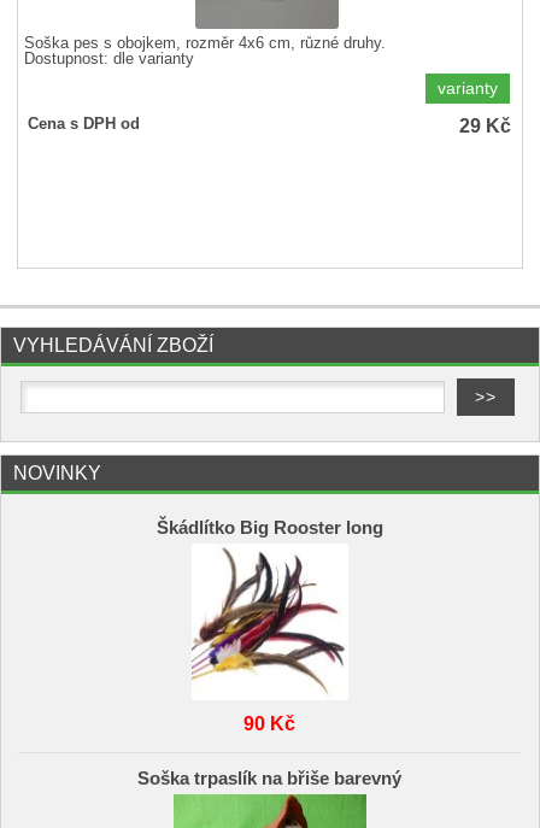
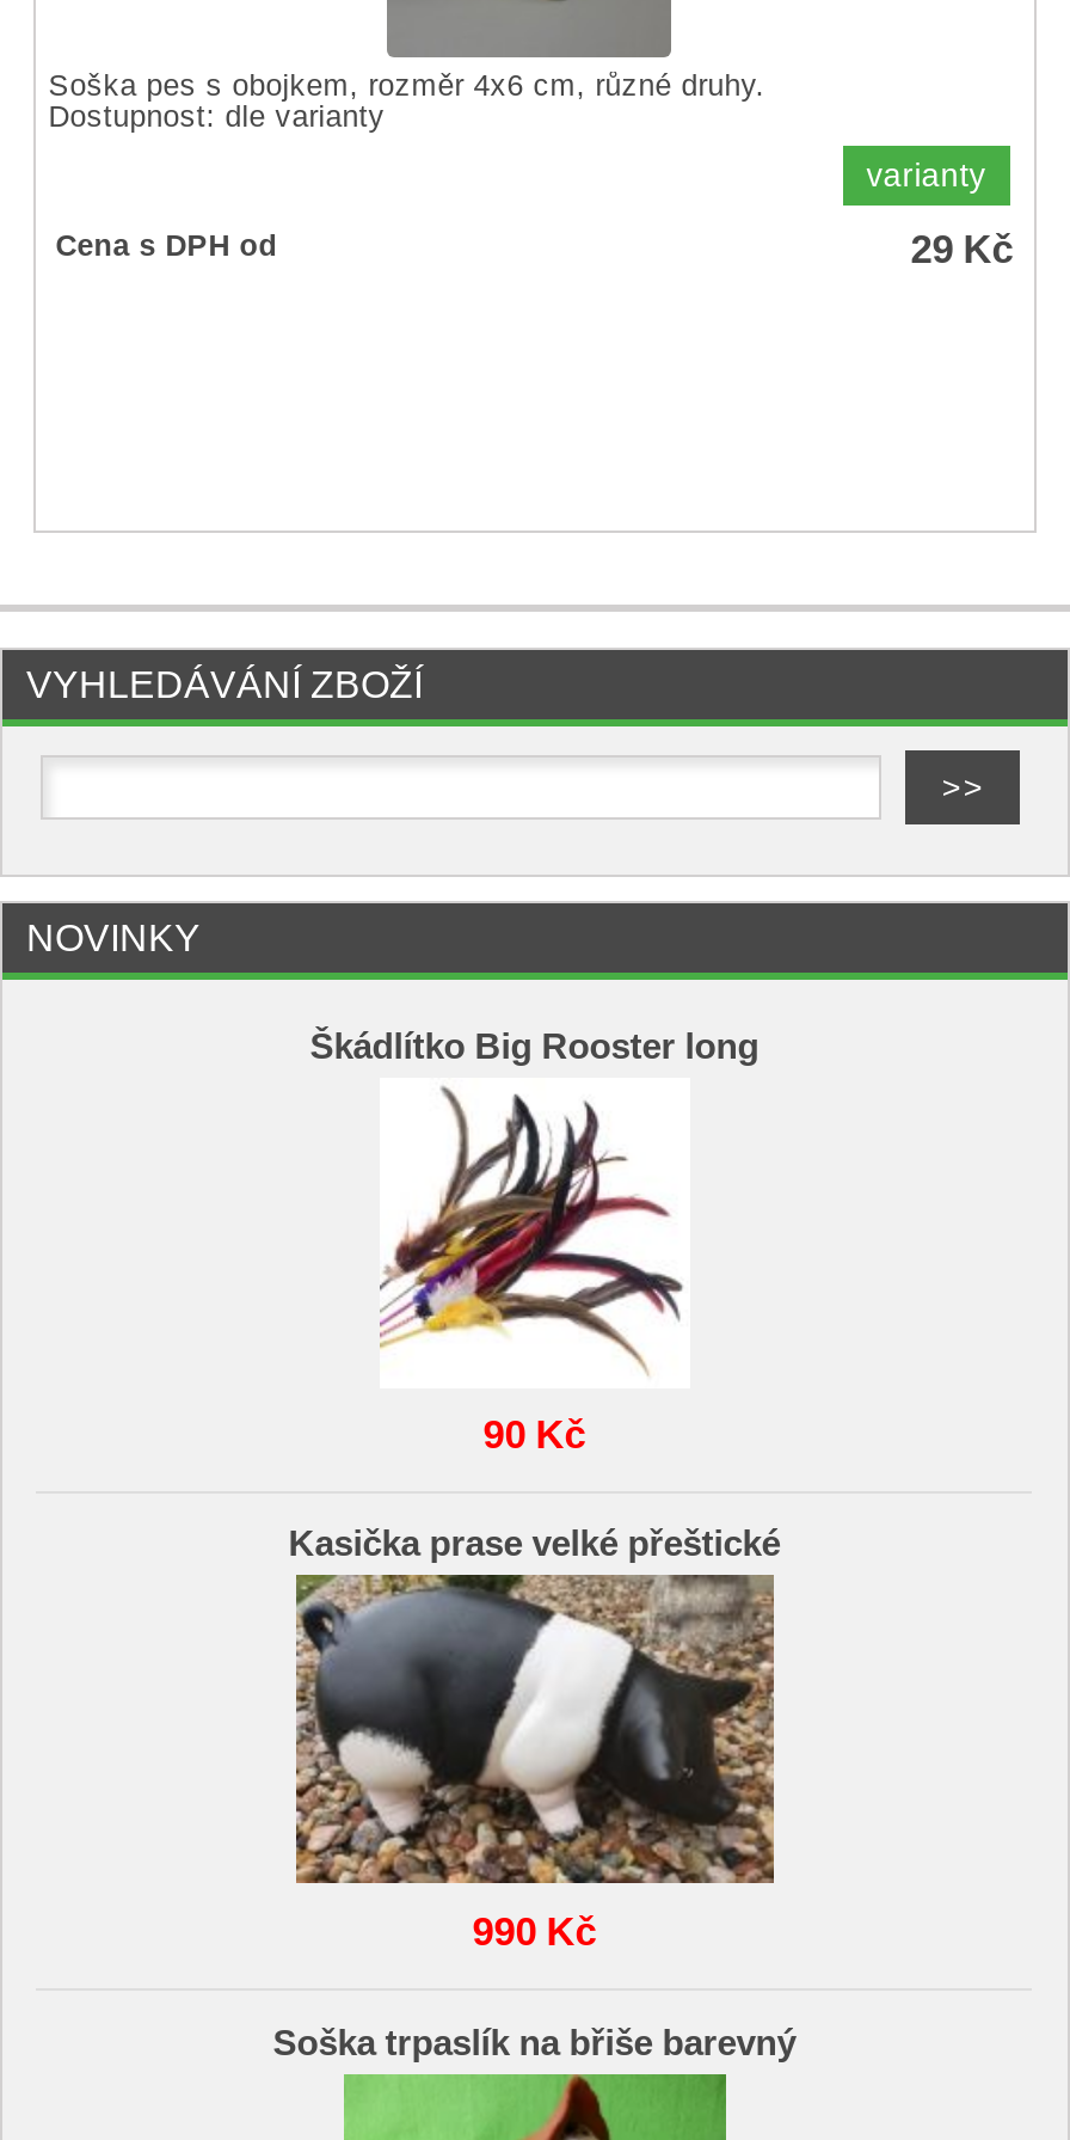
+ Kasička prase velké přeštické

+ [image]
+ 990 Kč
